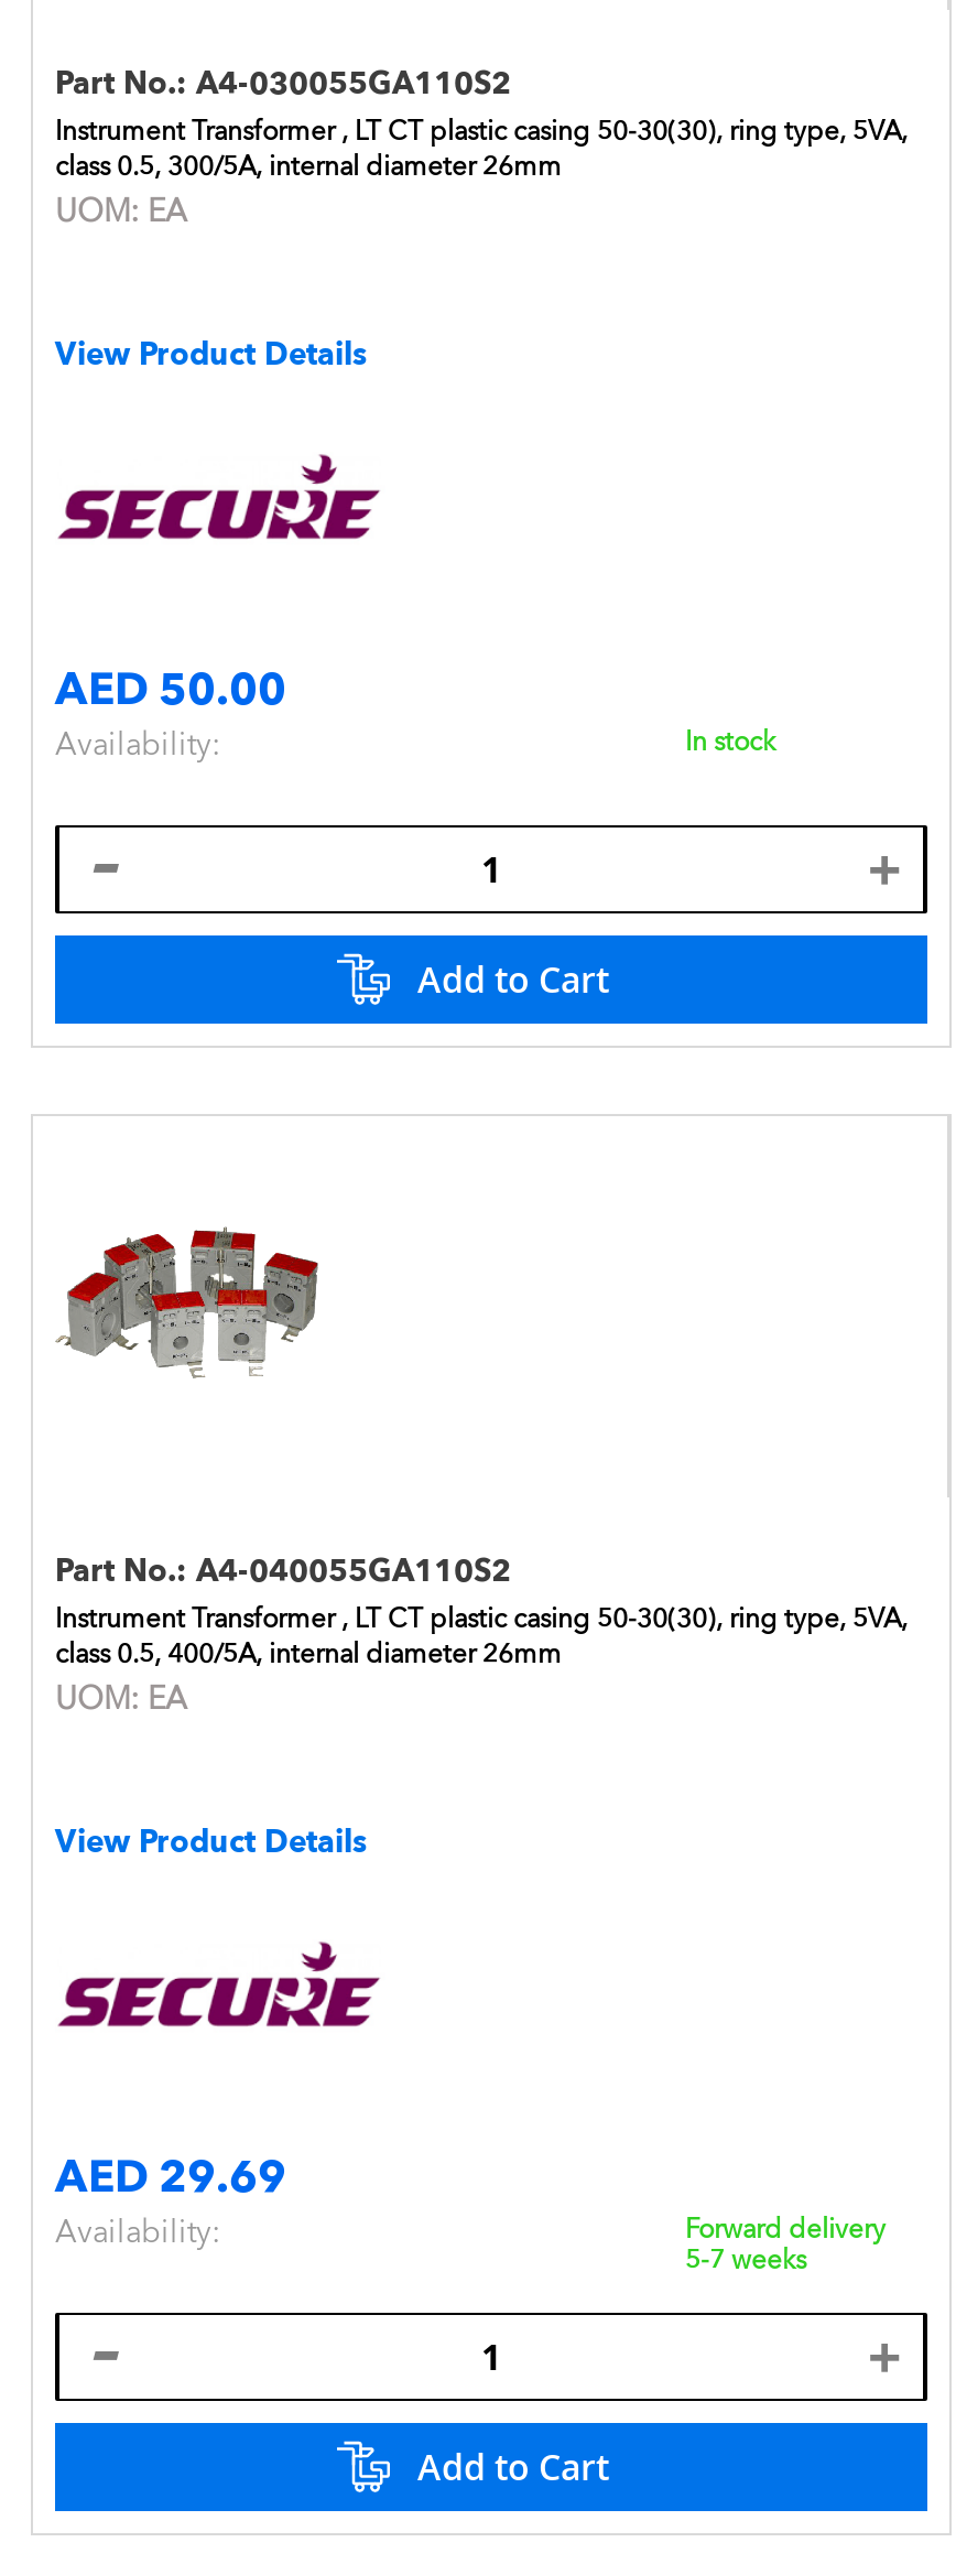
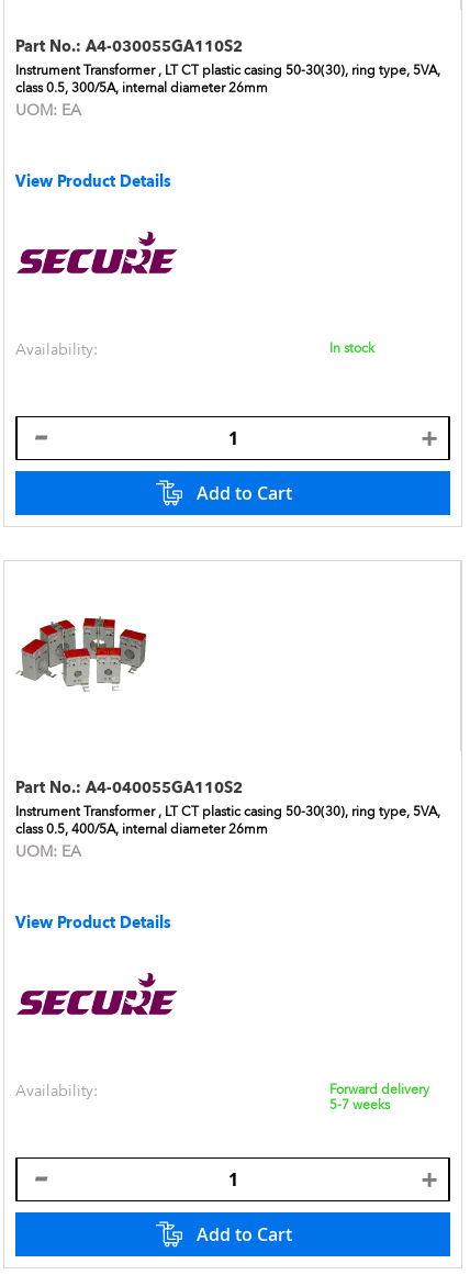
- AED 50.00

moved up: Availability: | In stock

- AED 29.69

moved up: Availability: | Forward delivery | 5-7 weeks
